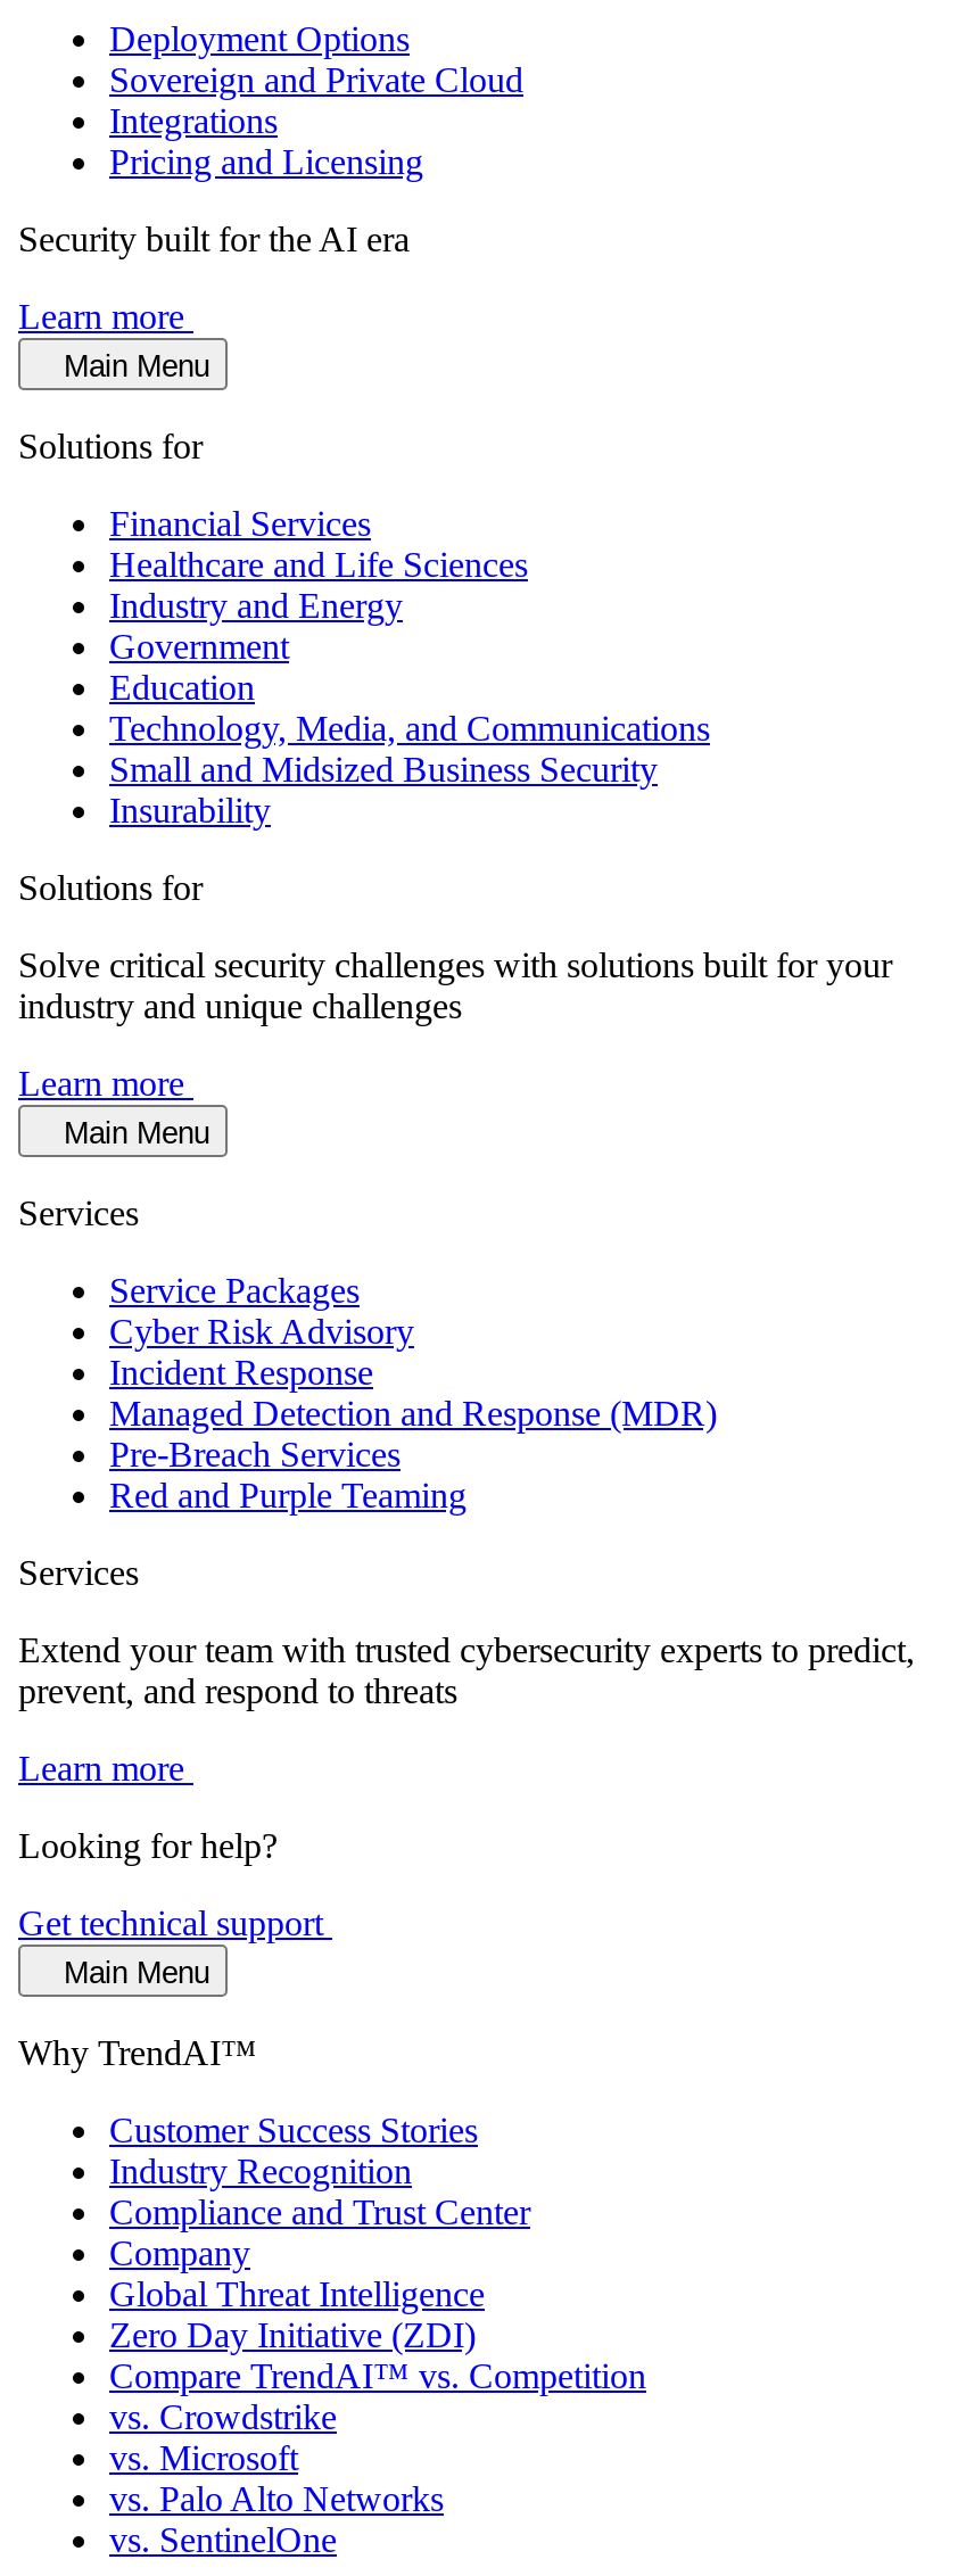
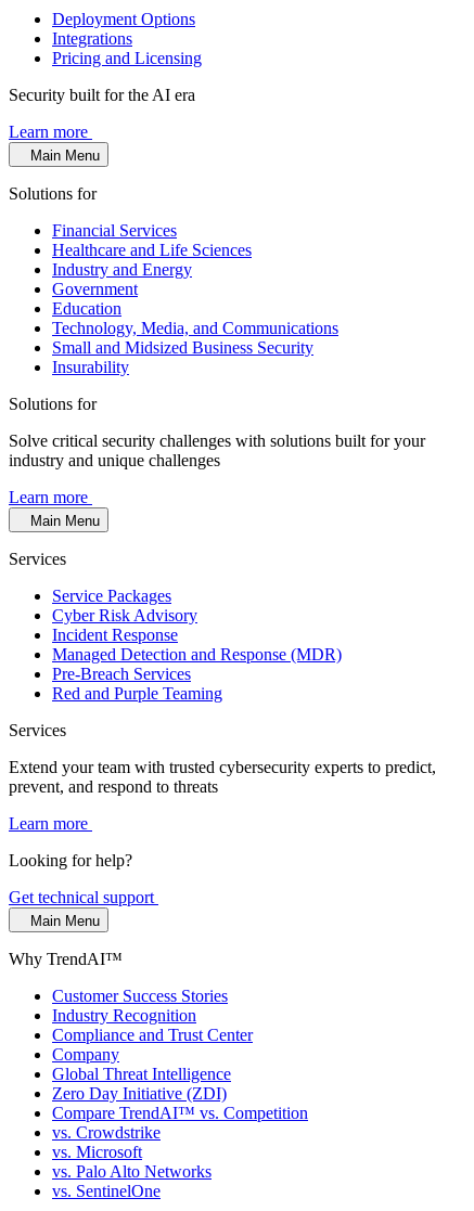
- Sovereign and Private Cloud
